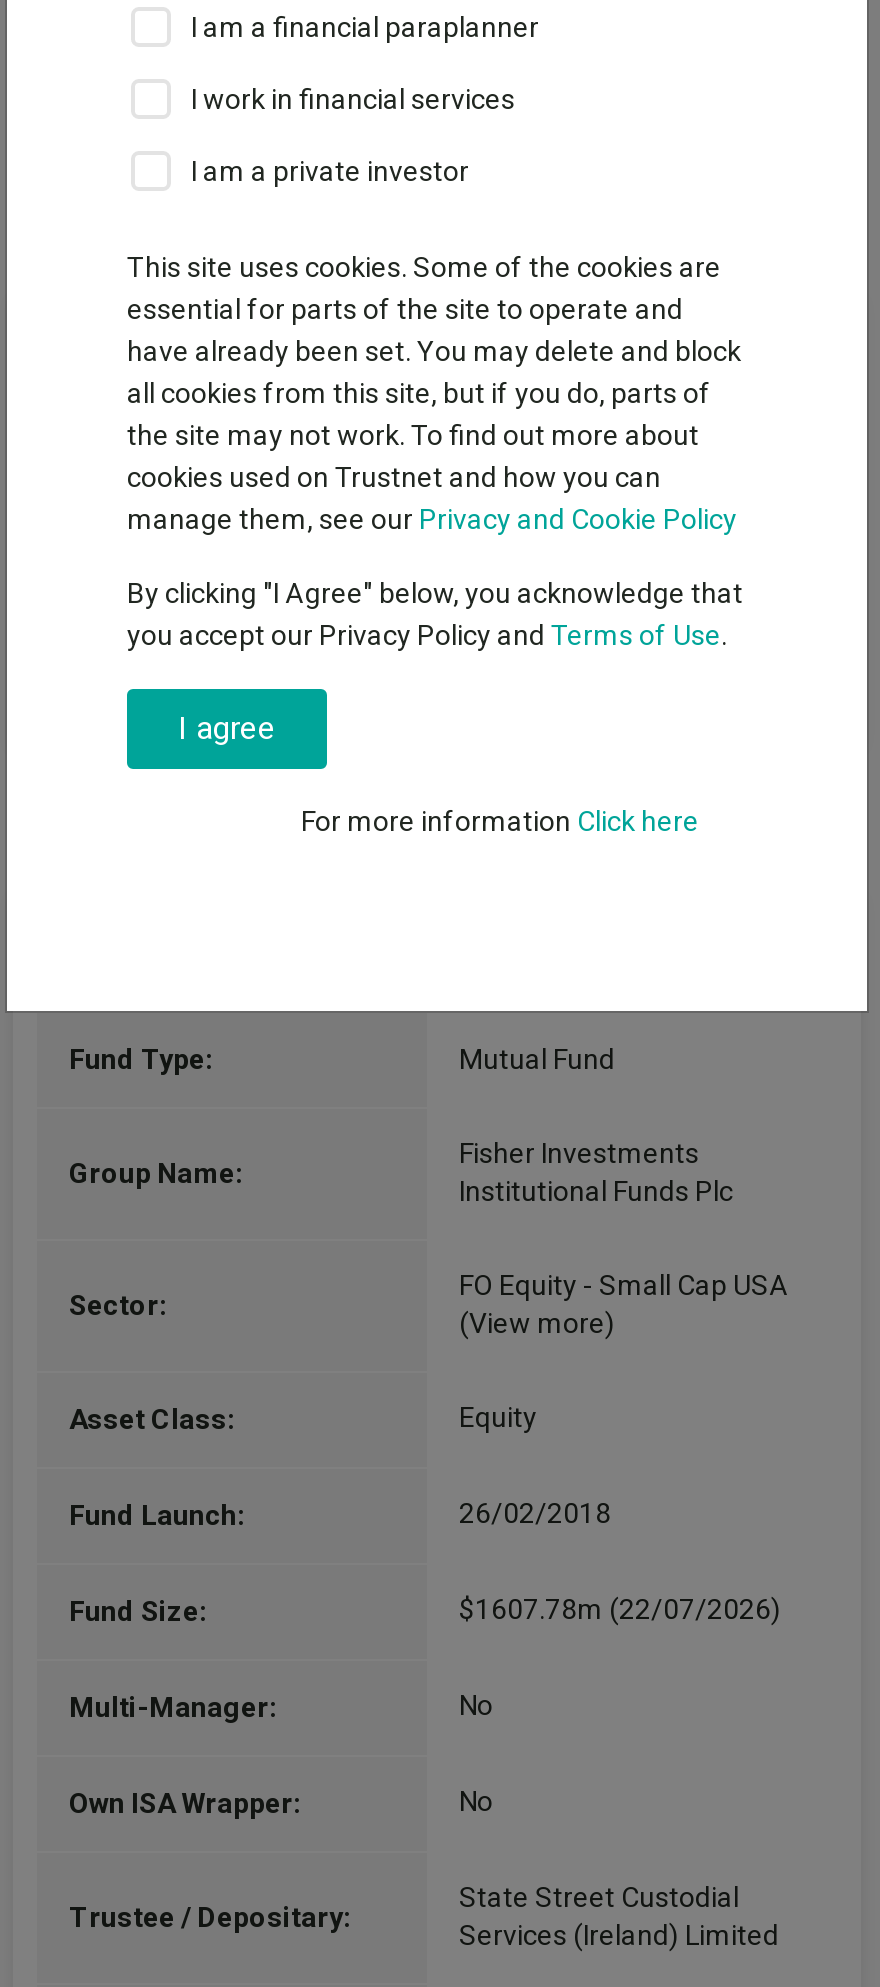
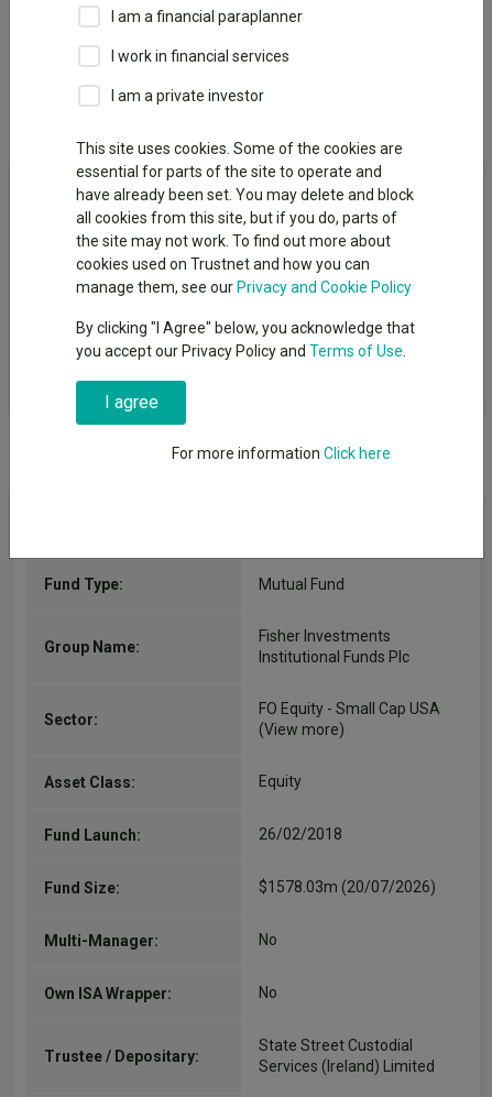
- $1607.78m (22/07/2026)
+ $1578.03m (20/07/2026)
